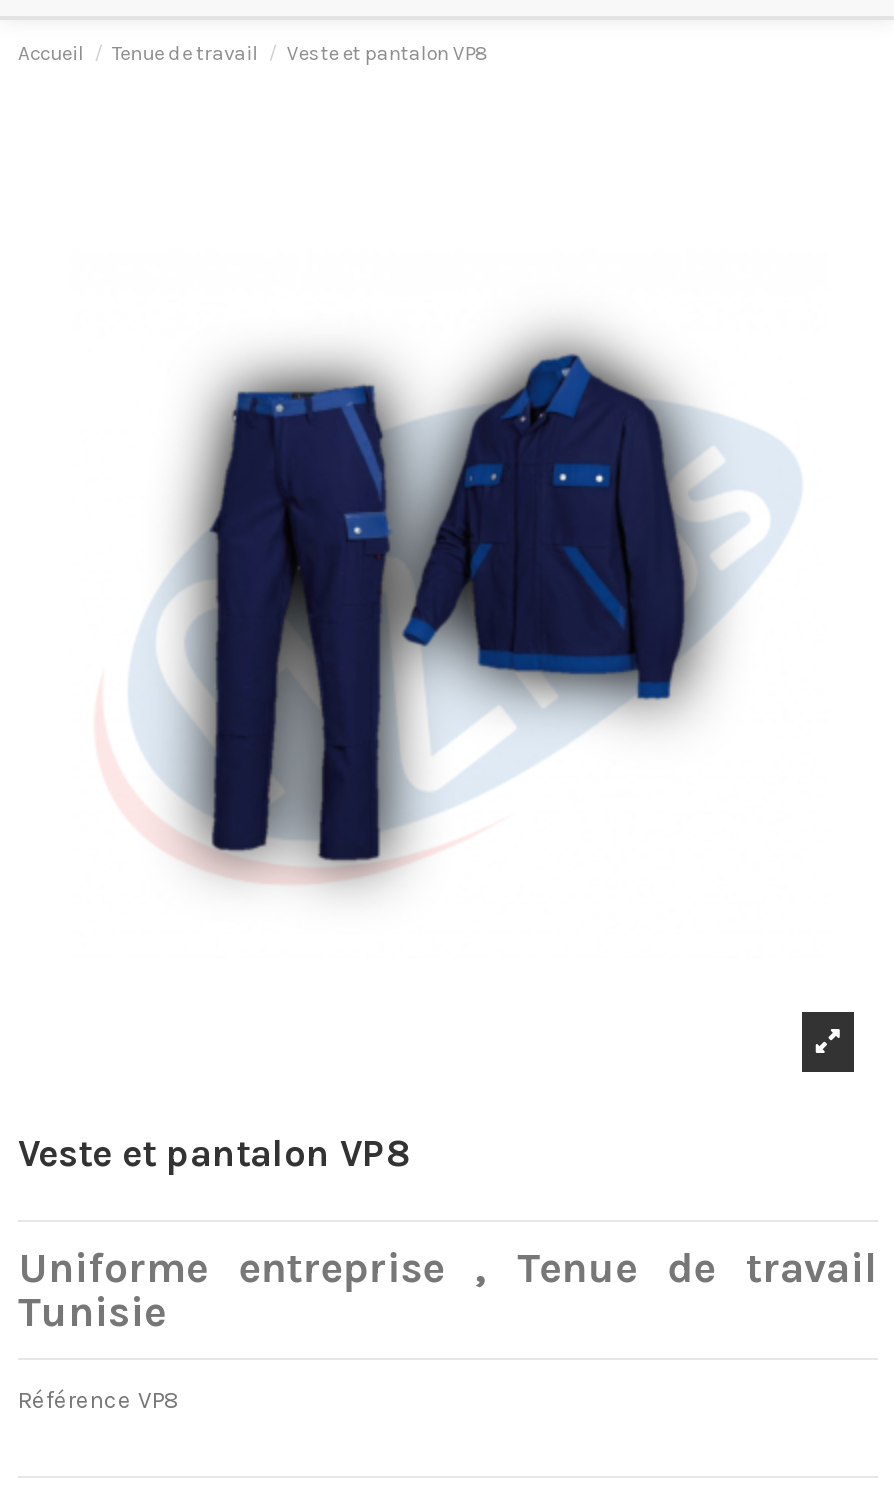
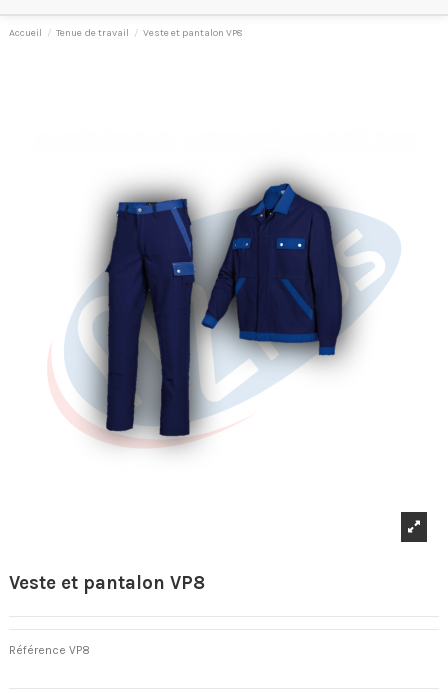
- Uniforme entreprise , Tenue de travail
- Tunisie
